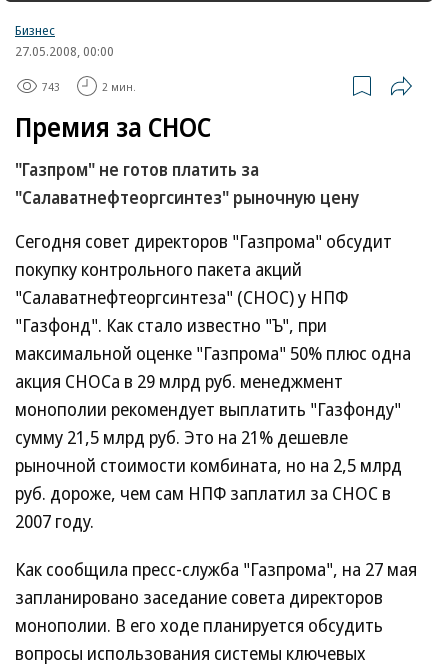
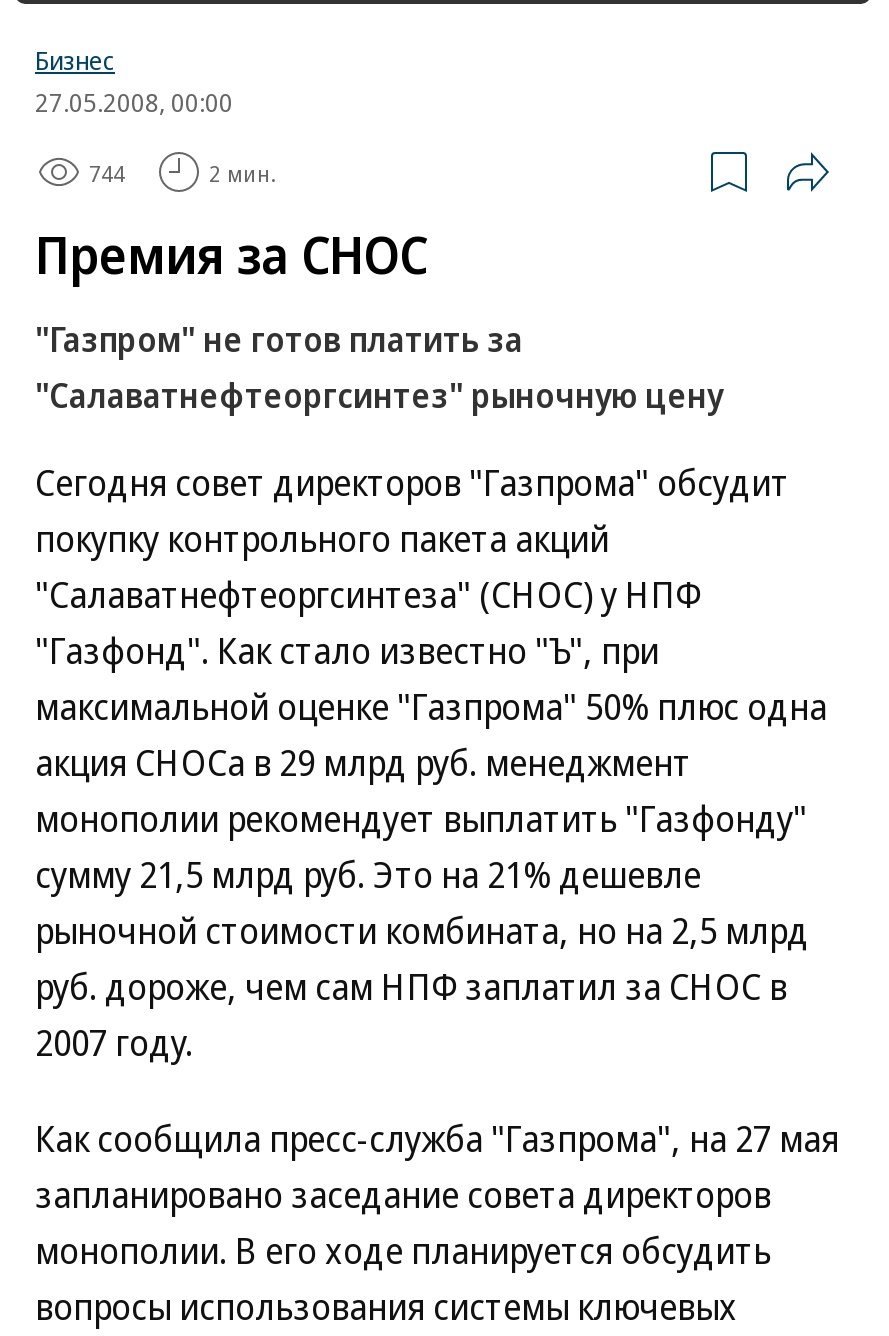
- 743
+ 744
